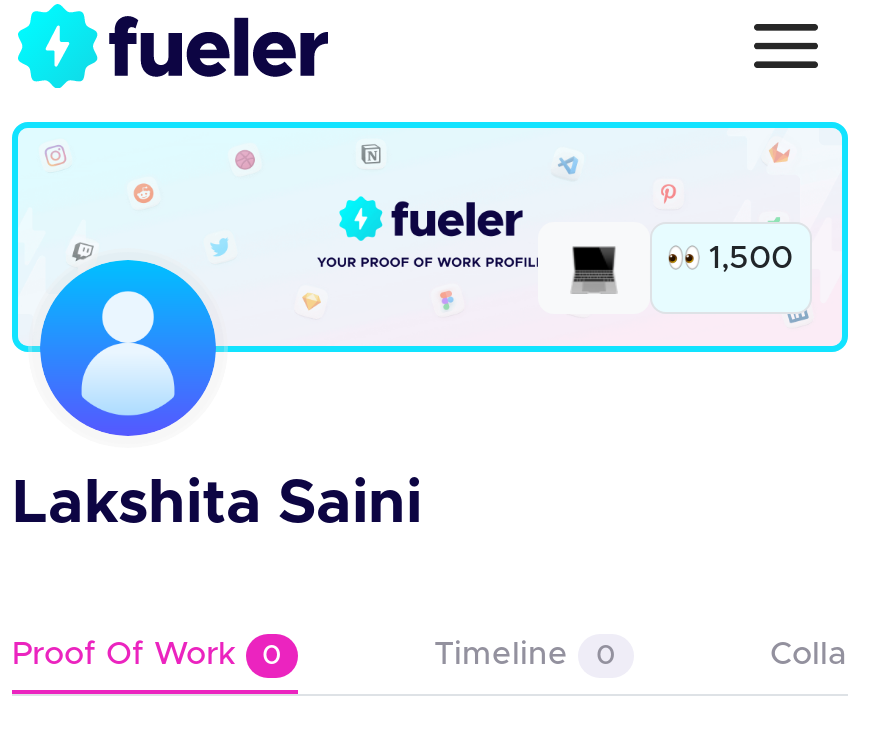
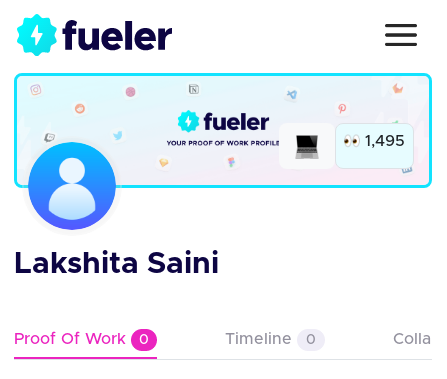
- 1,500
+ 1,495
